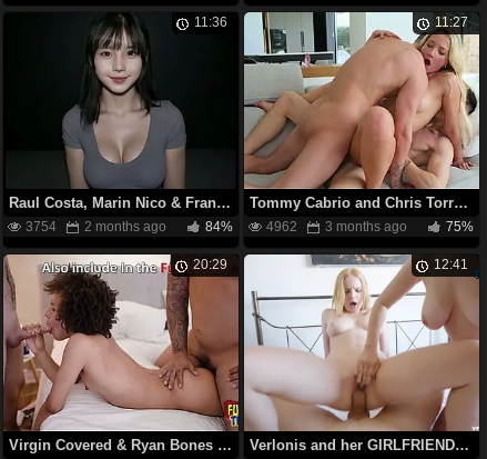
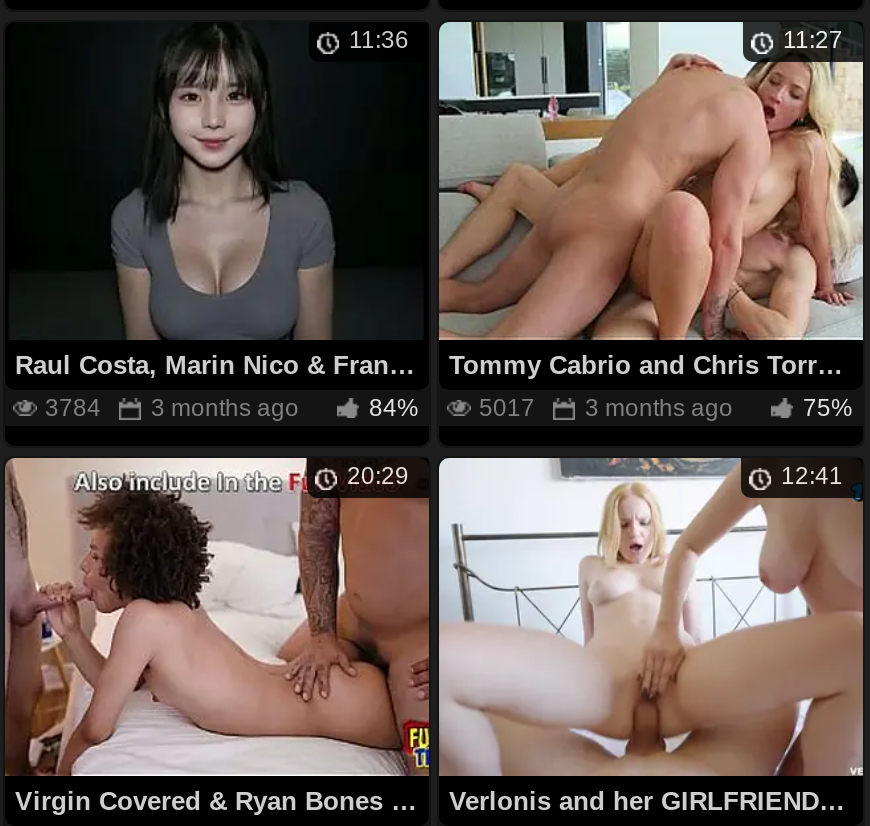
- 3754
+ 3784

- 2 months ago
+ 3 months ago

- 4962 3 months ago
+ 5017 3 months ago
